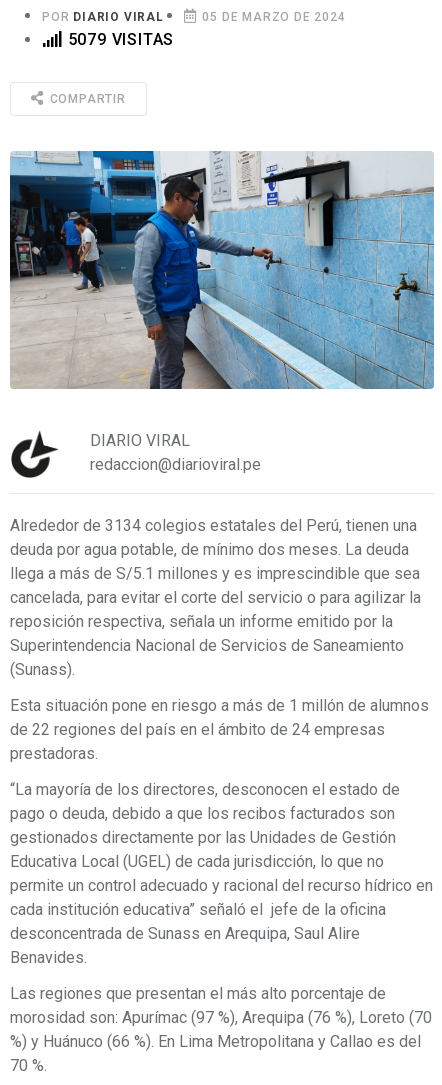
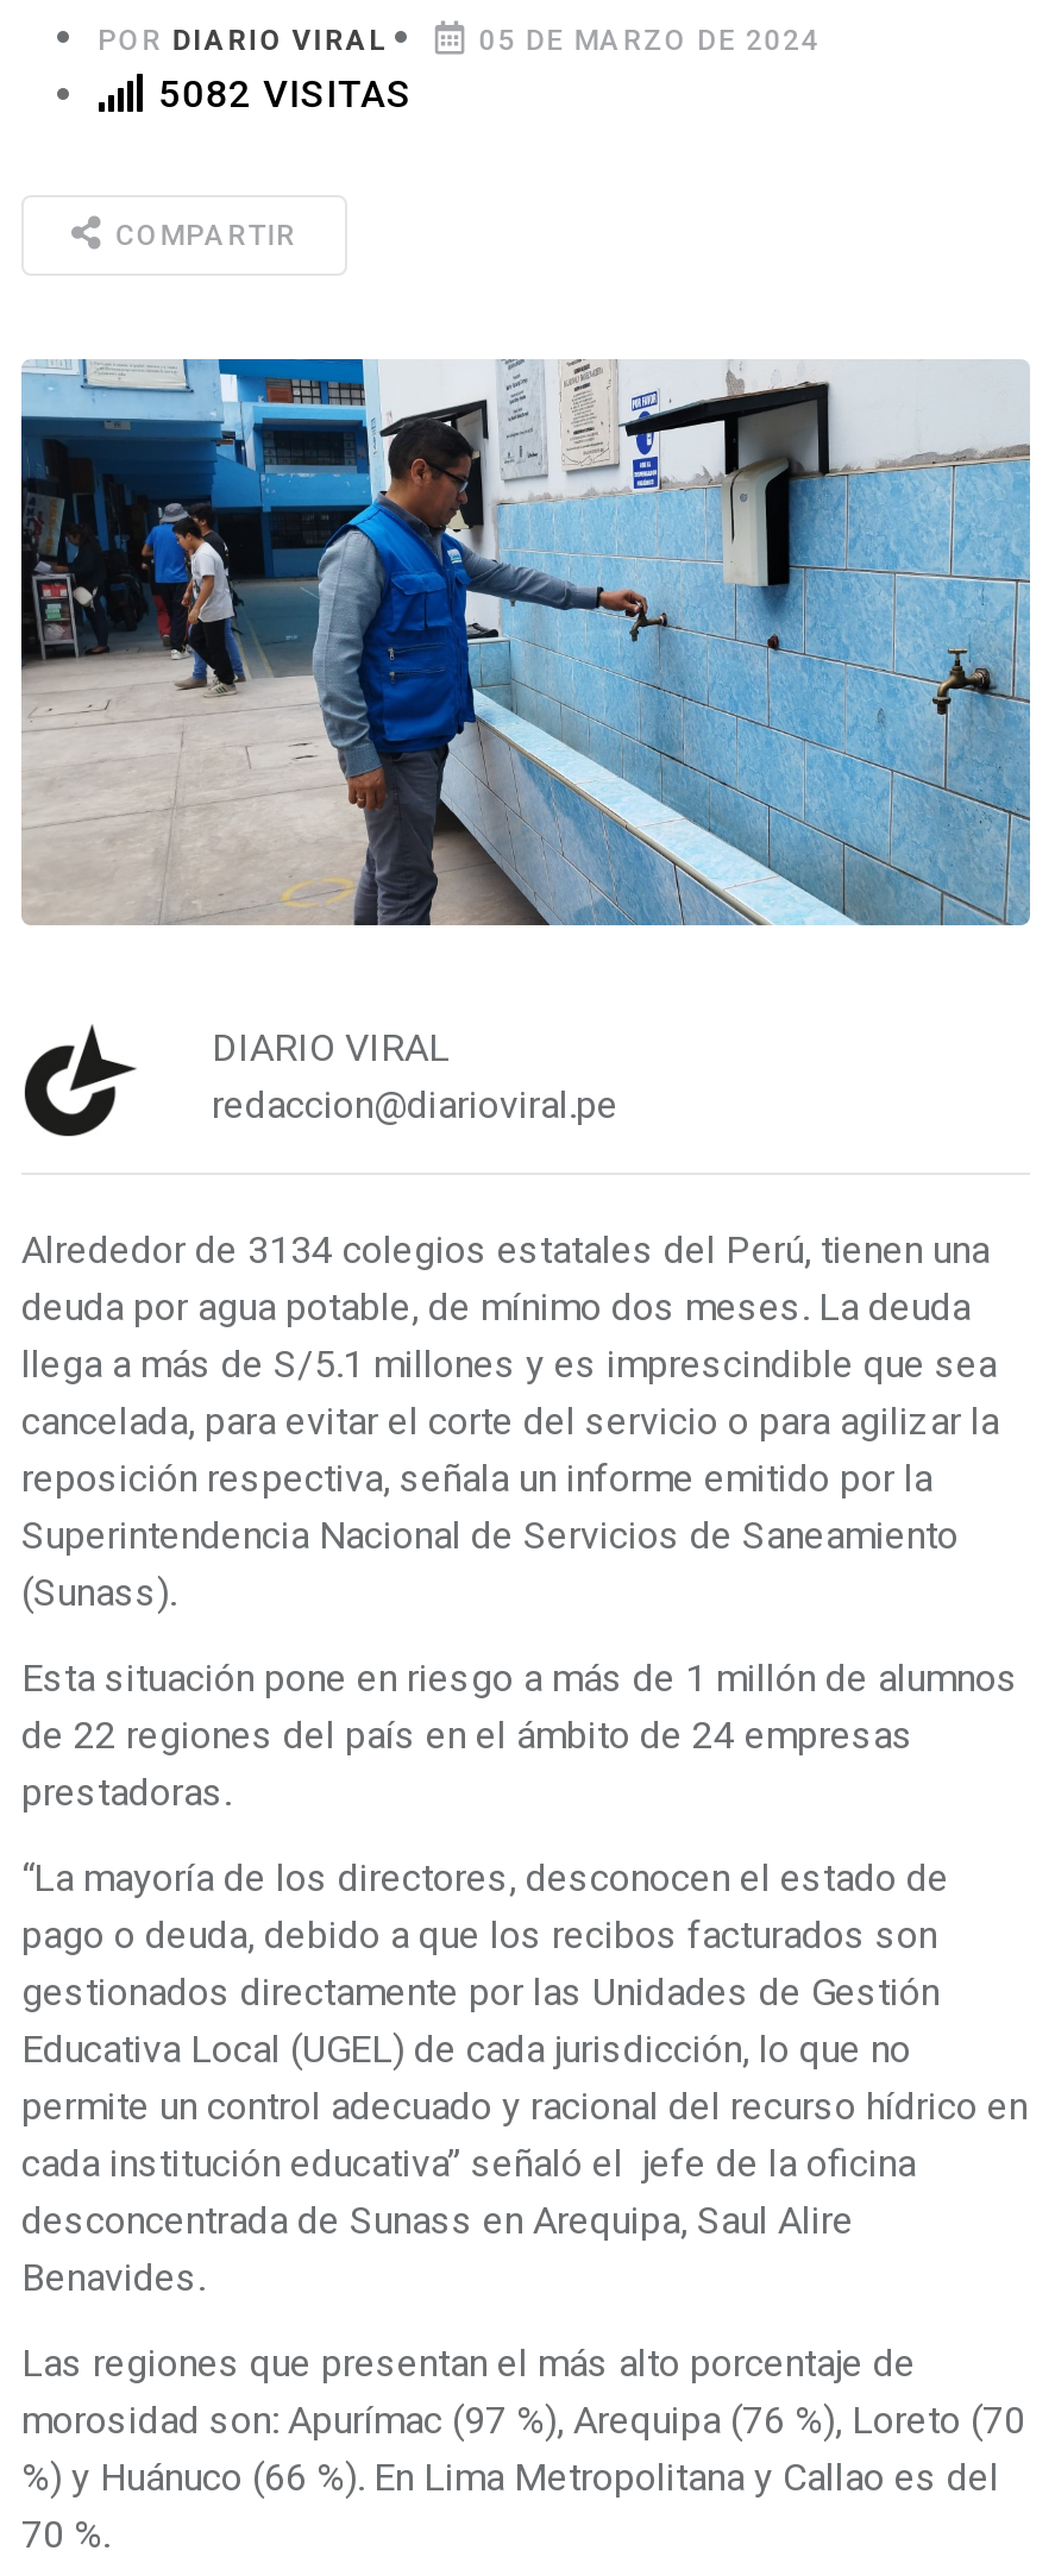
- 5079 VISITAS
+ 5082 VISITAS
